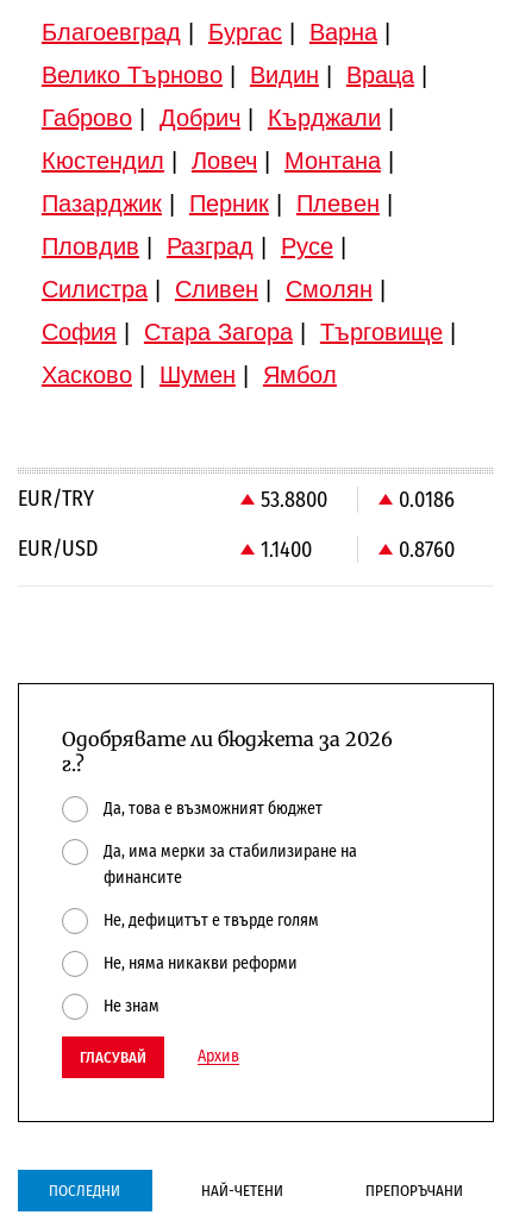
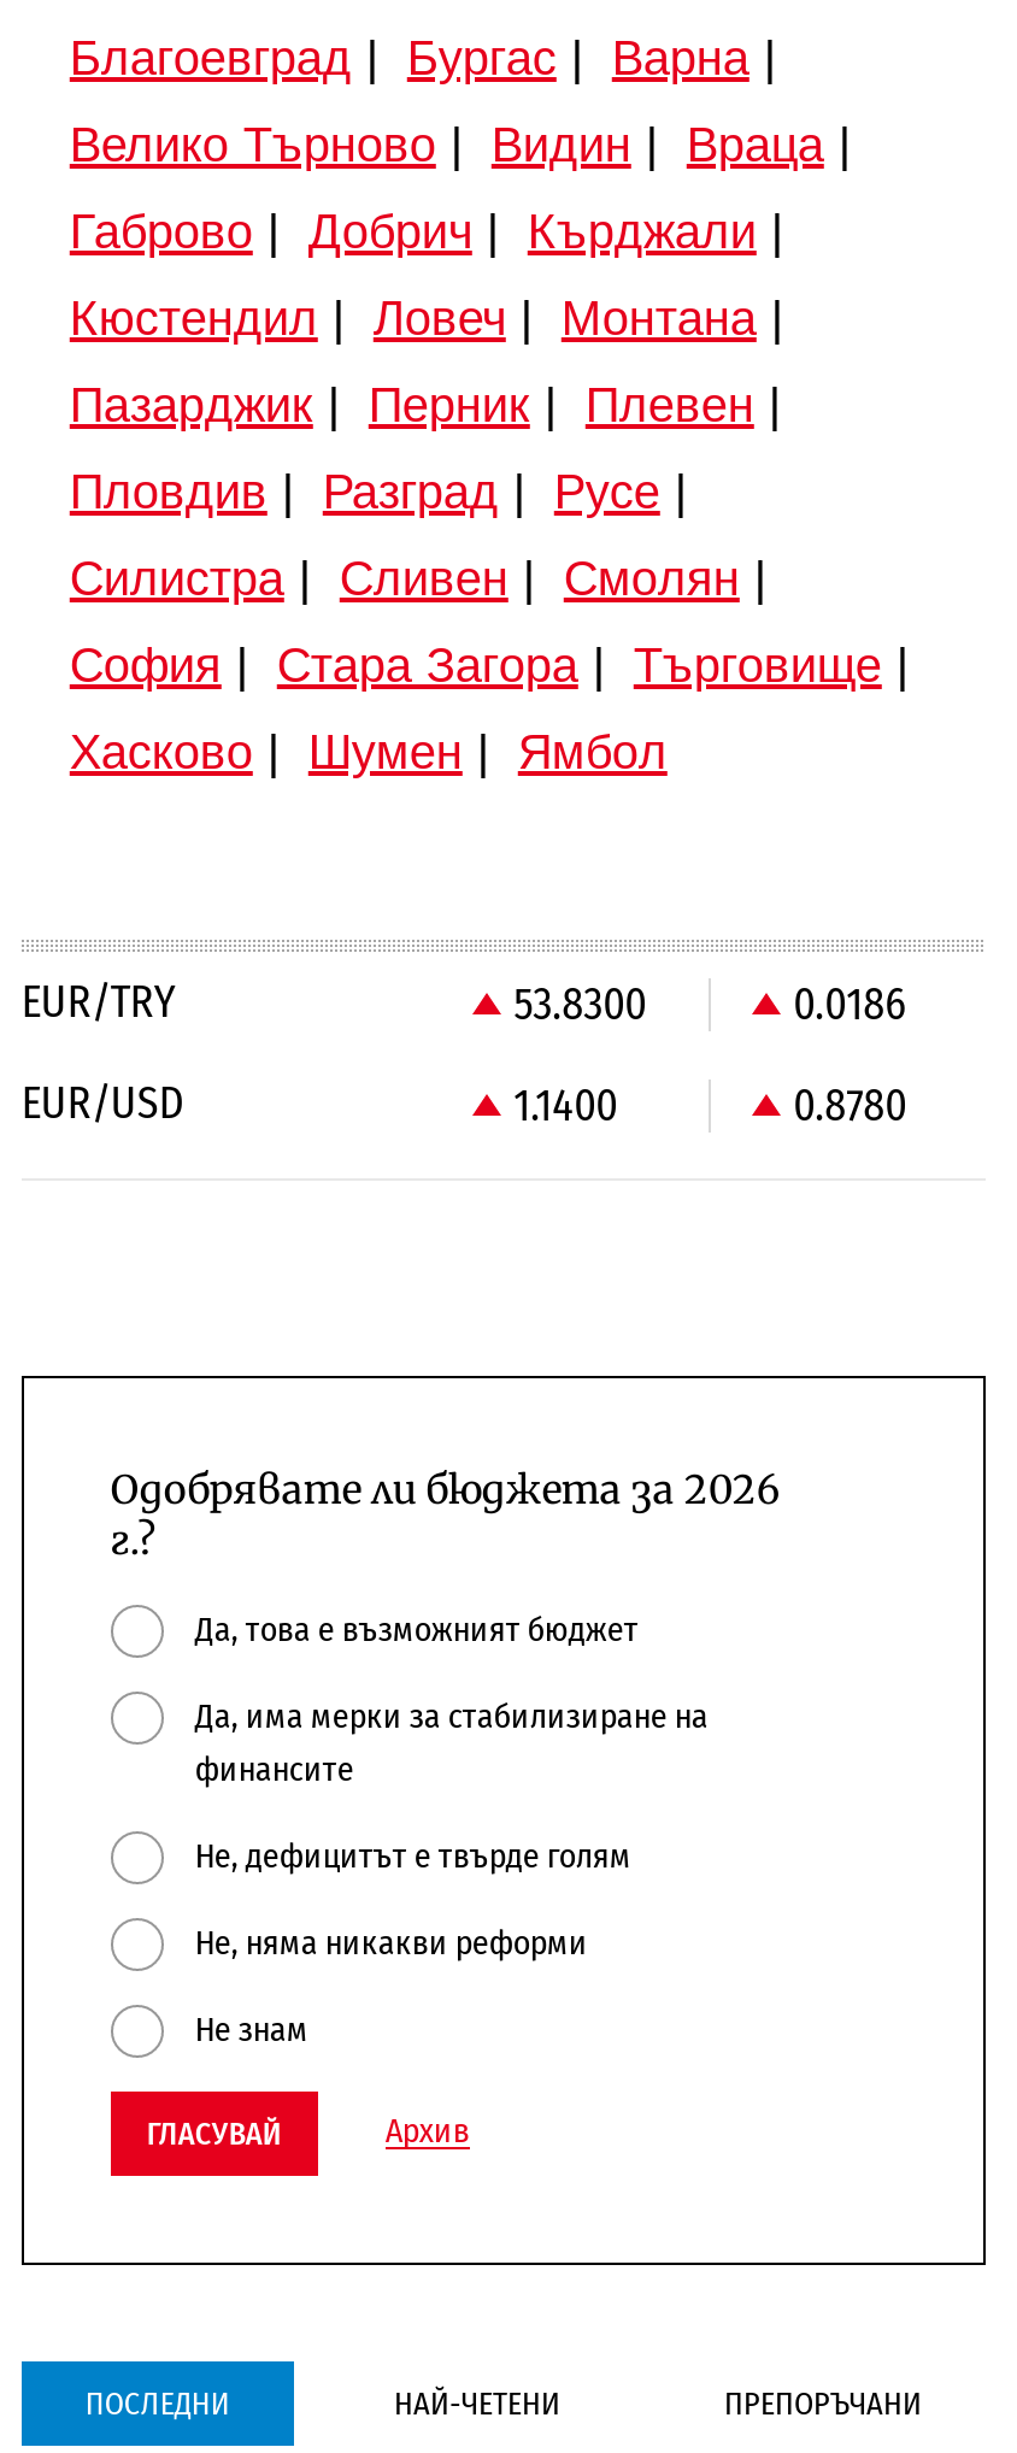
- 53.8800
+ 53.8300

- 0.8760
+ 0.8780
